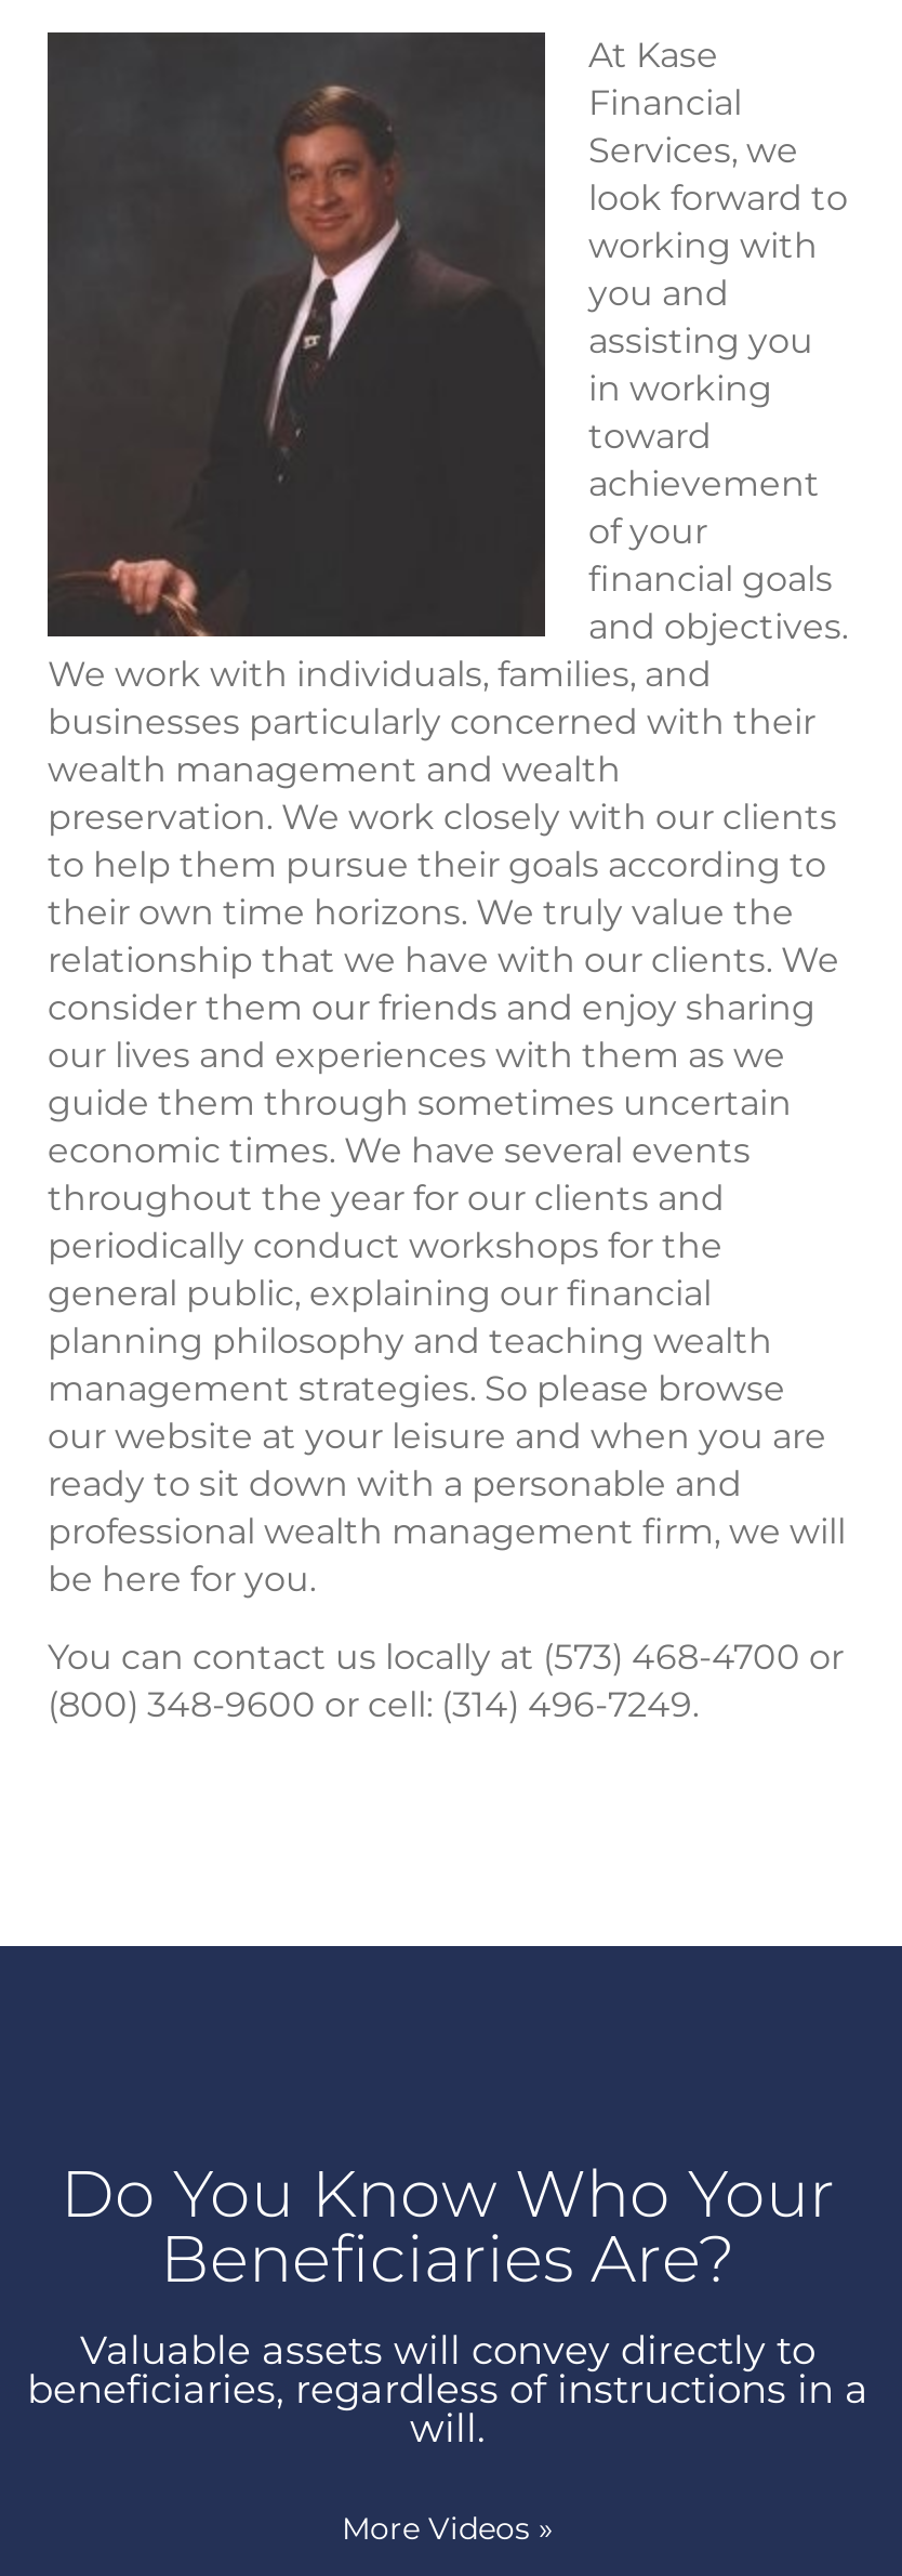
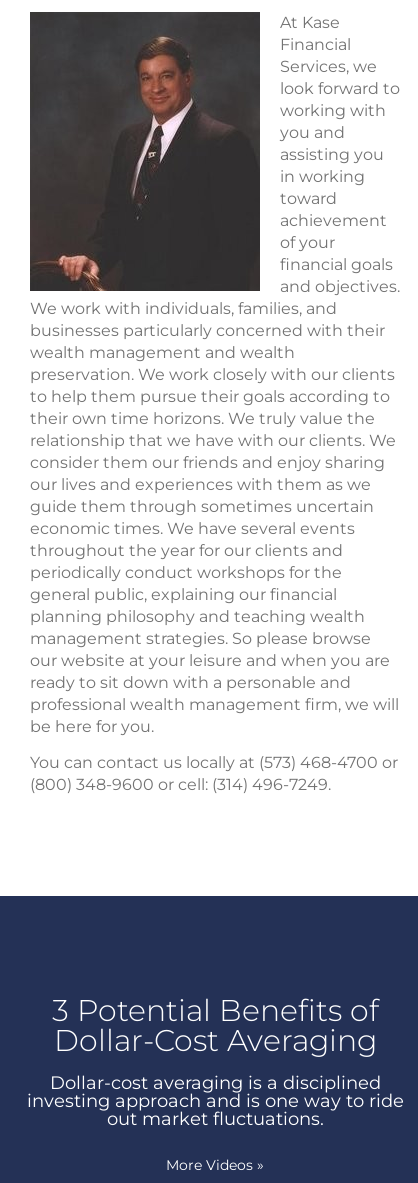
- Do You Know Who Your
- Beneficiaries Are?
- Valuable assets will convey directly to
- beneficiaries, regardless of instructions in a
- will.
+ 3 Potential Benefits of
+ Dollar-Cost Averaging
+ Dollar-cost averaging is a disciplined
+ investing approach and is one way to ride
+ out market fluctuations.
